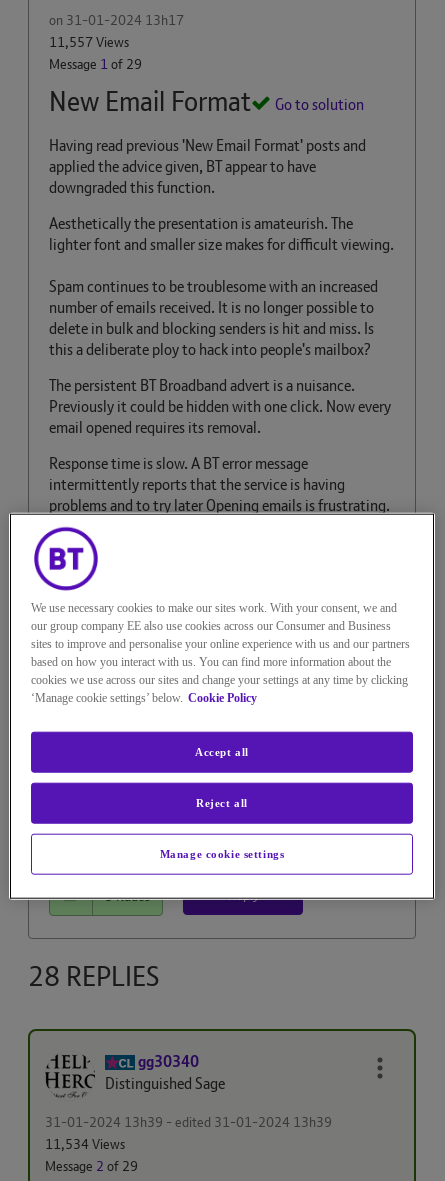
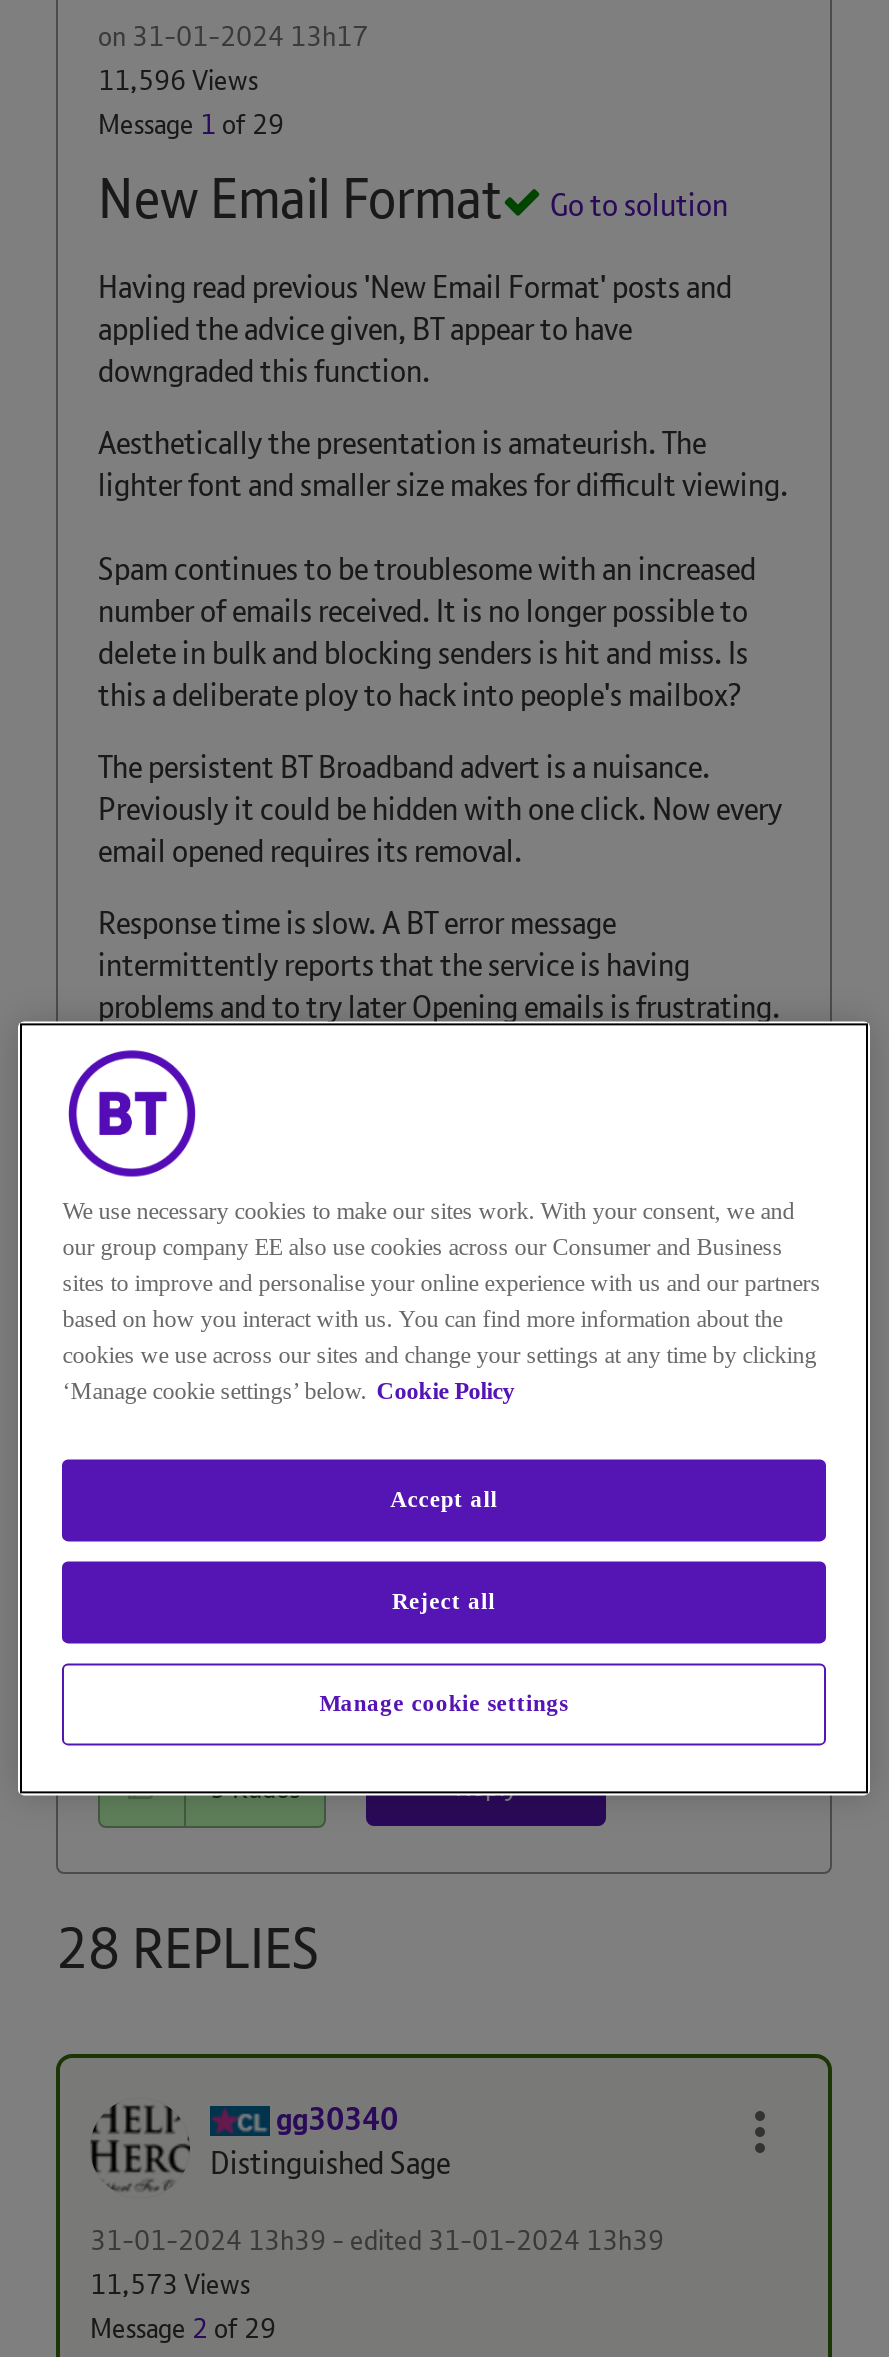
- 11,557 Views
+ 11,596 Views

- 11,534 Views
+ 11,573 Views
